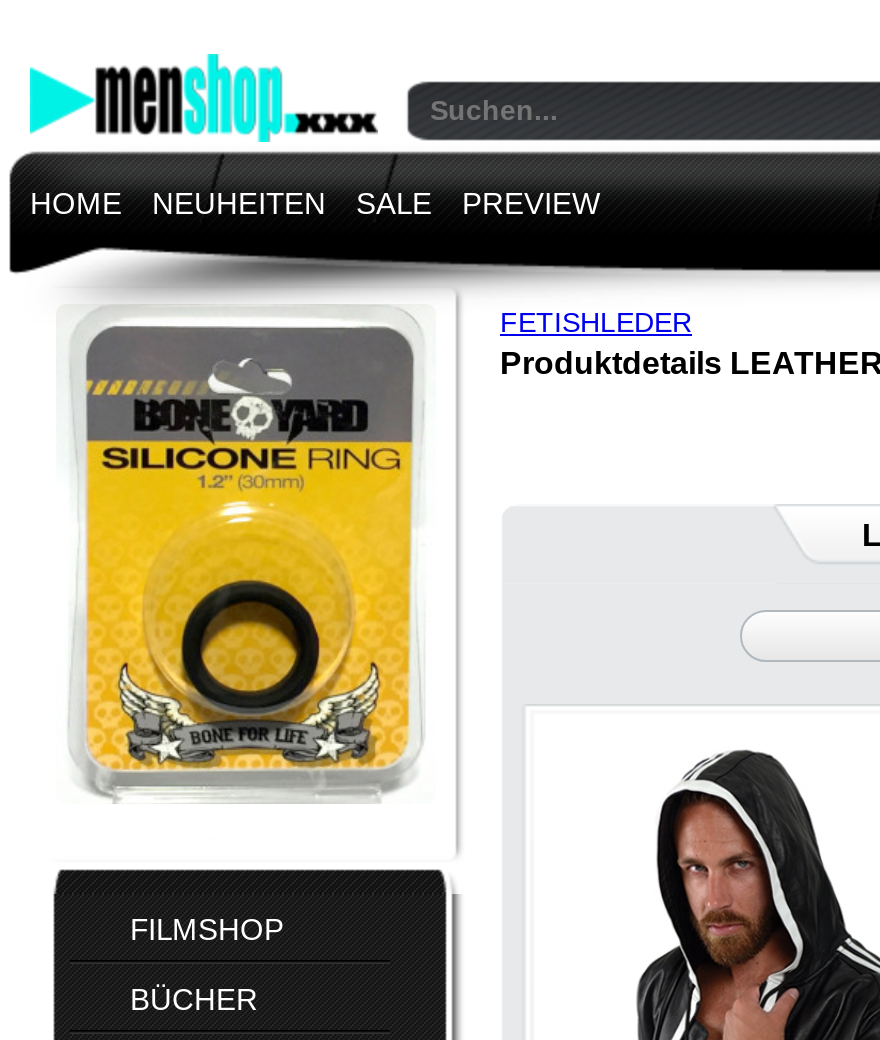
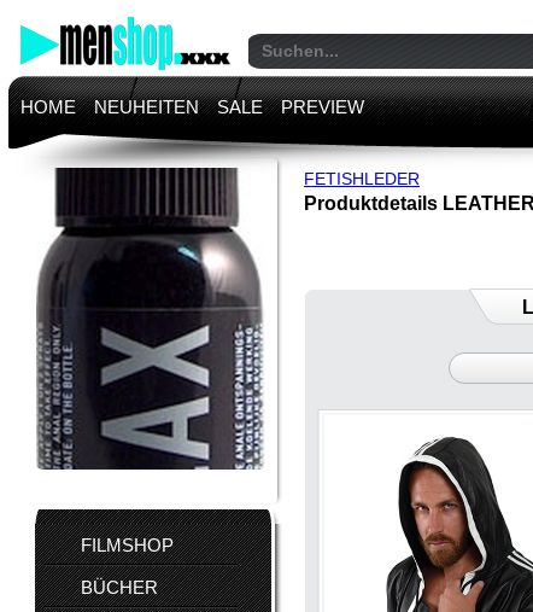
- [image]
+ [image]
